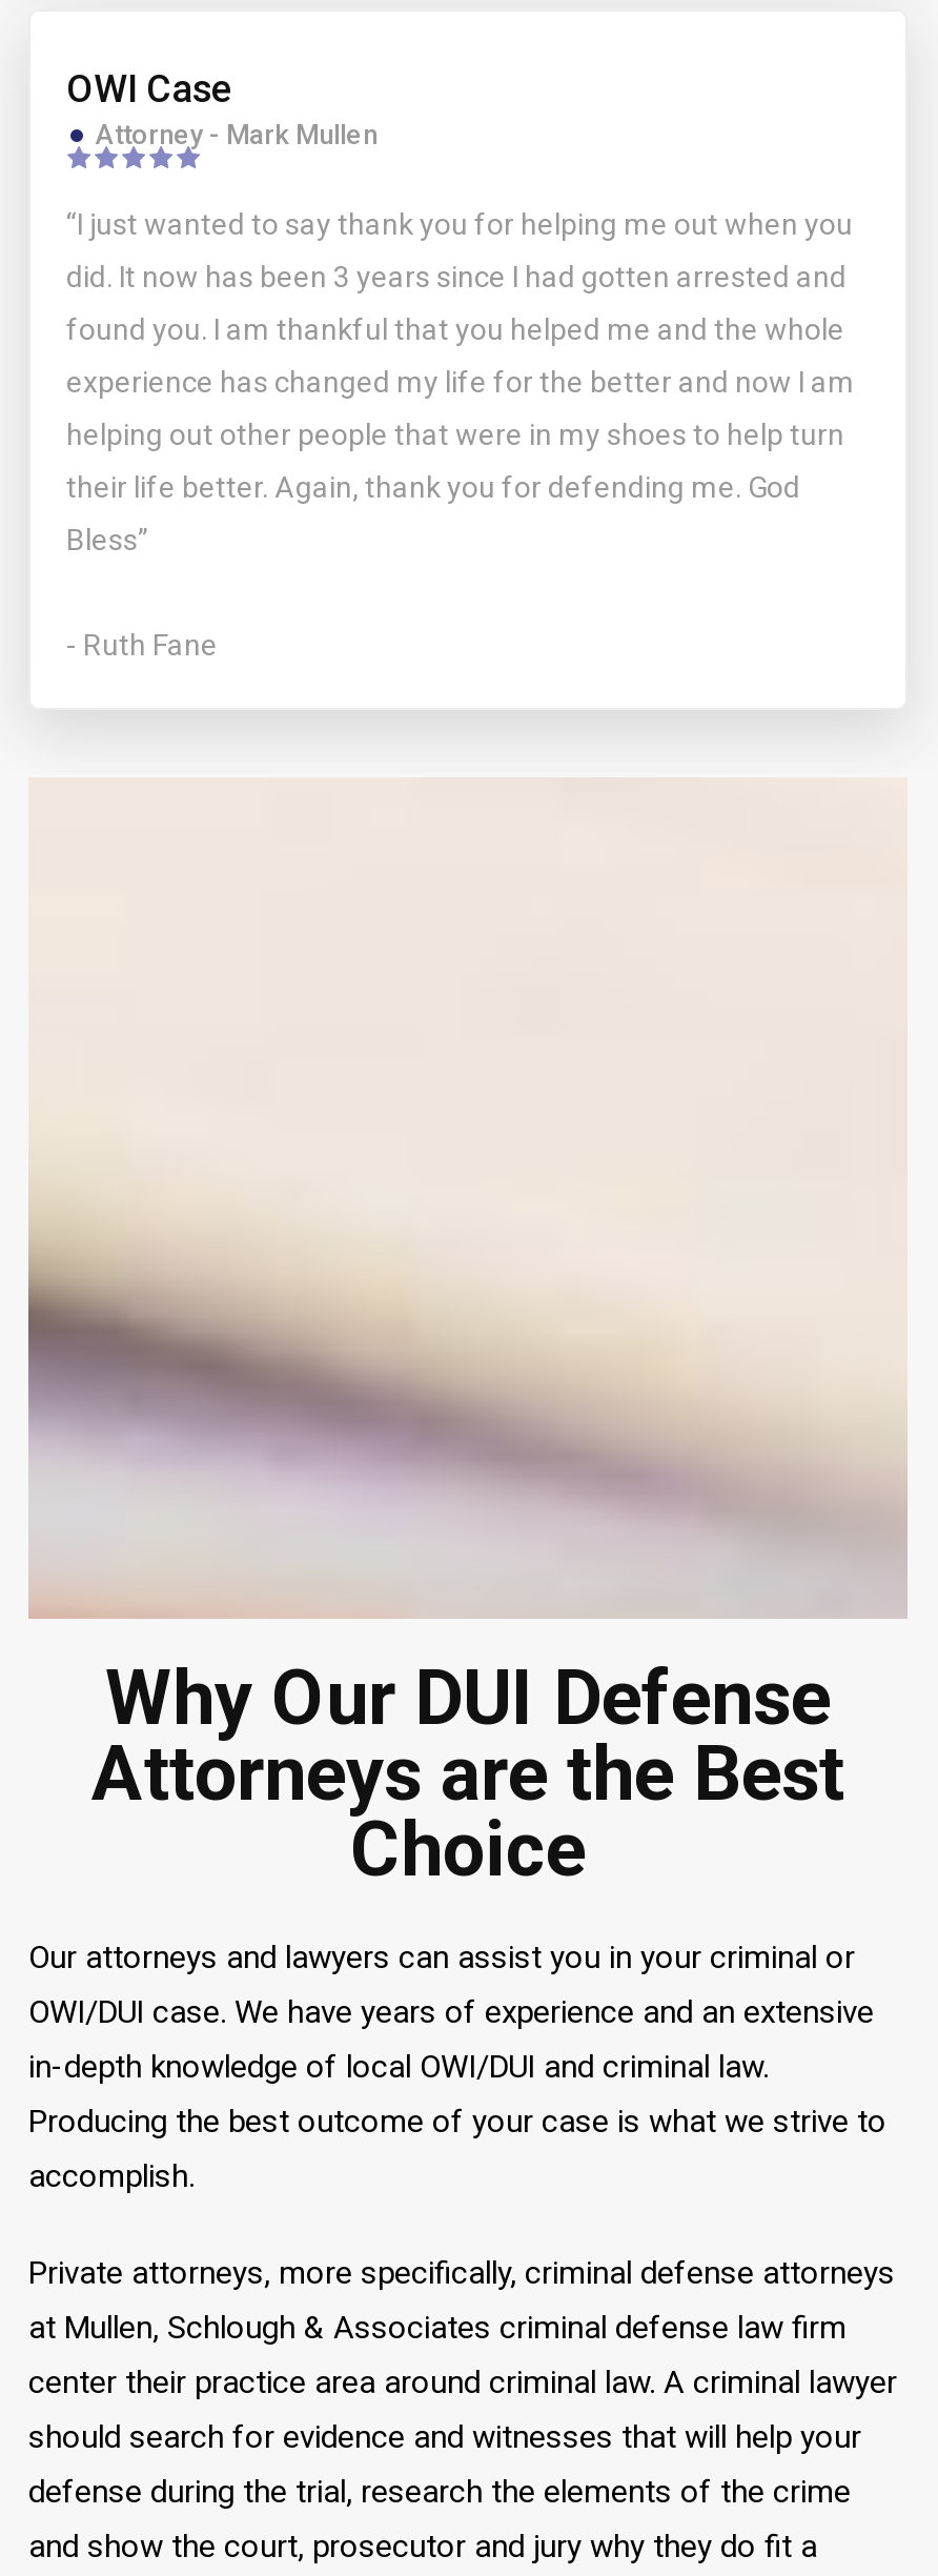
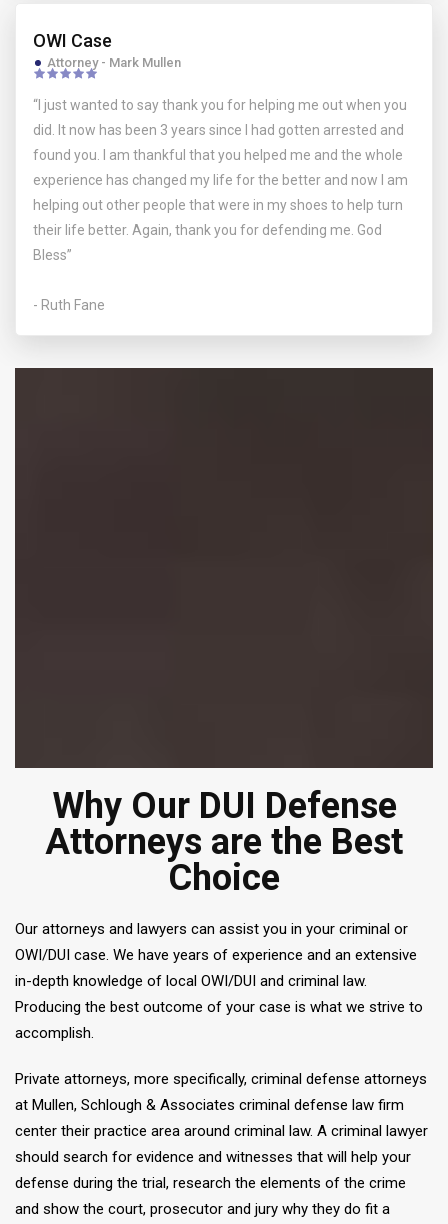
- [image]
